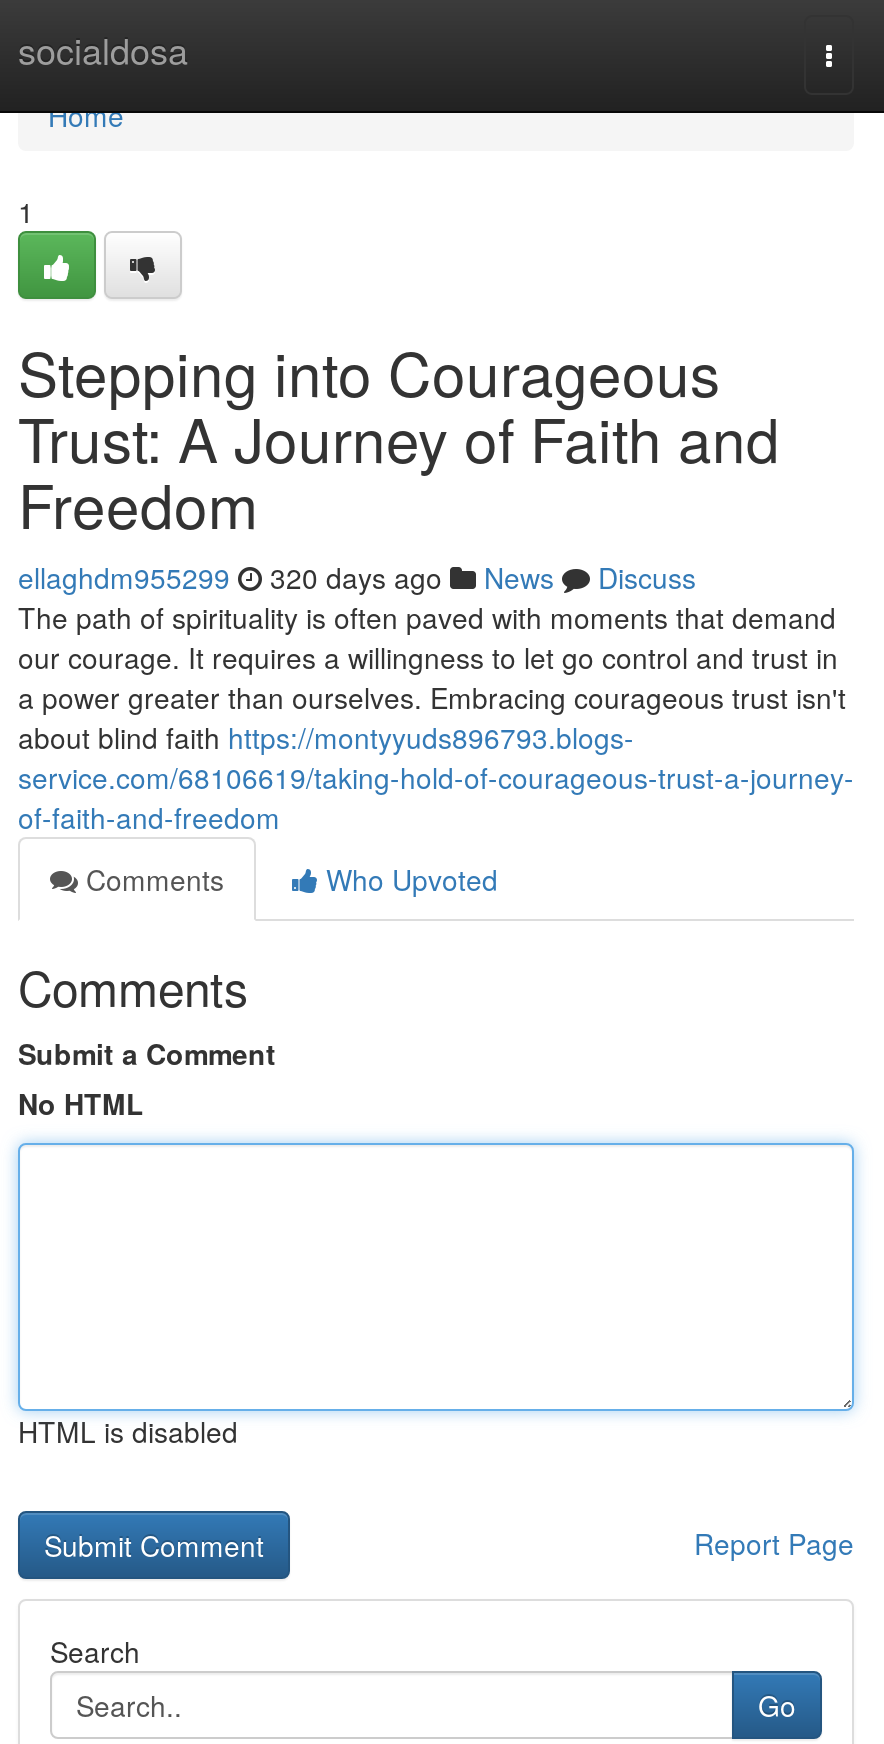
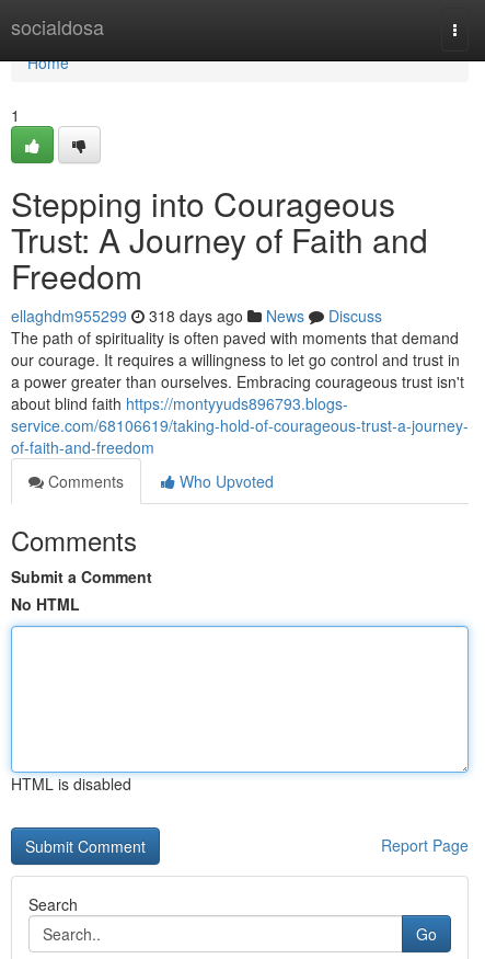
- ellaghdm955299 320 days ago News Discuss
+ ellaghdm955299 318 days ago News Discuss
